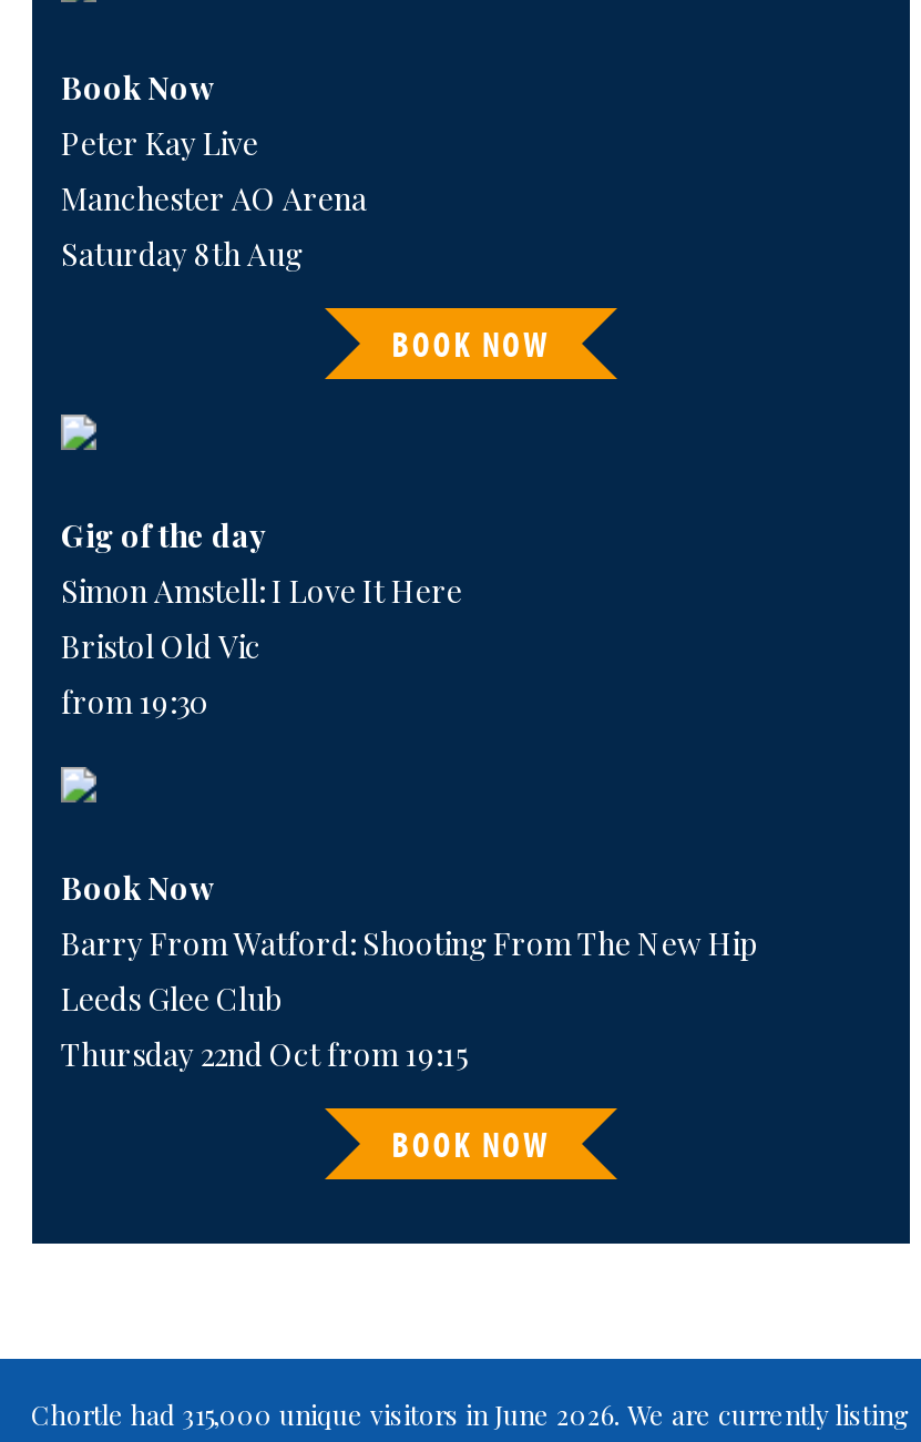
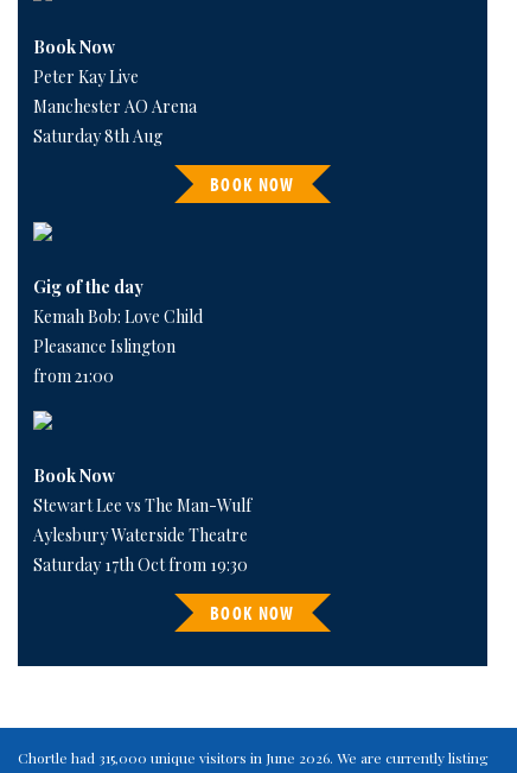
- Simon Amstell: I Love It Here
- Bristol Old Vic
- from 19:30
+ Kemah Bob: Love Child
+ Pleasance Islington
+ from 21:00

- Barry From Watford: Shooting From The New Hip
- Leeds Glee Club
- Thursday 22nd Oct from 19:15
+ Stewart Lee vs The Man-Wulf
+ Aylesbury Waterside Theatre
+ Saturday 17th Oct from 19:30
